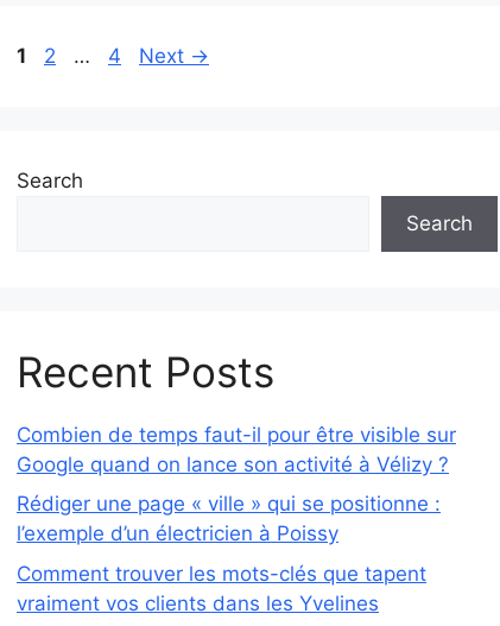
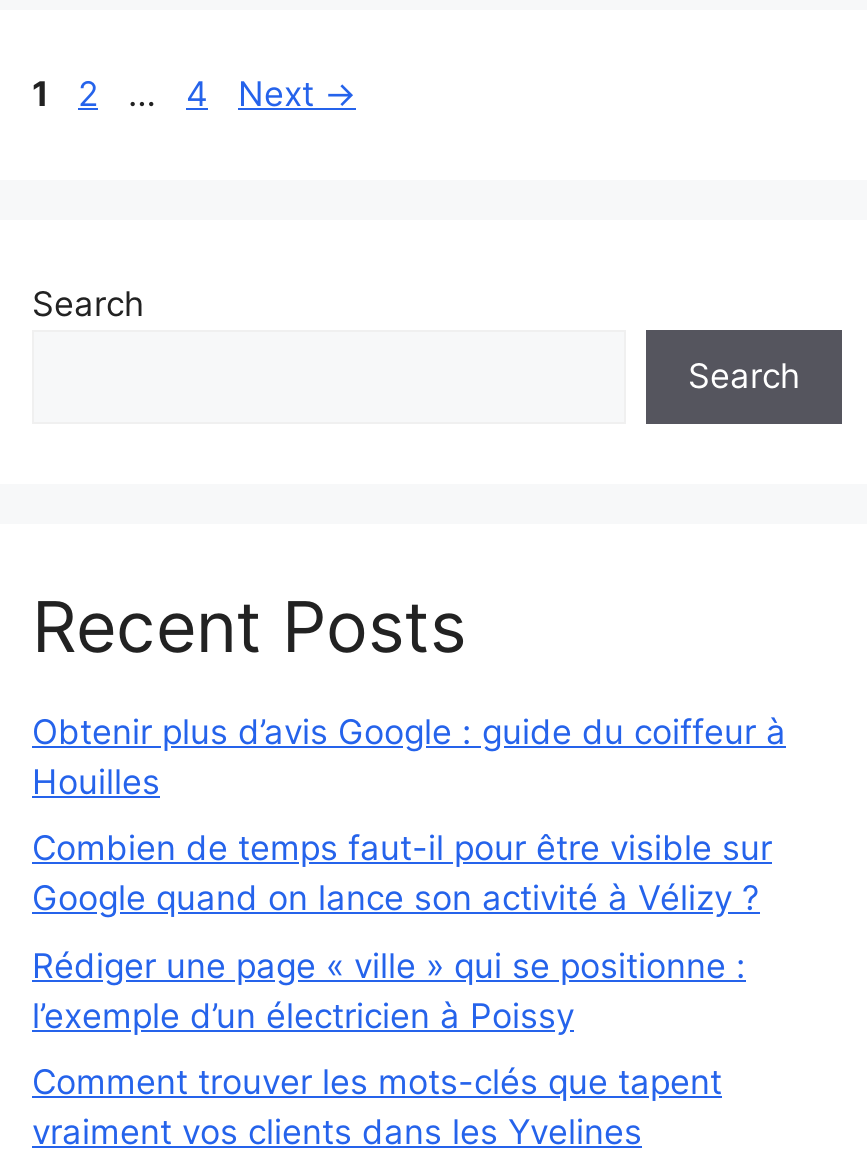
+ Obtenir plus d’avis Google : guide du coiffeur à
+ Houilles
